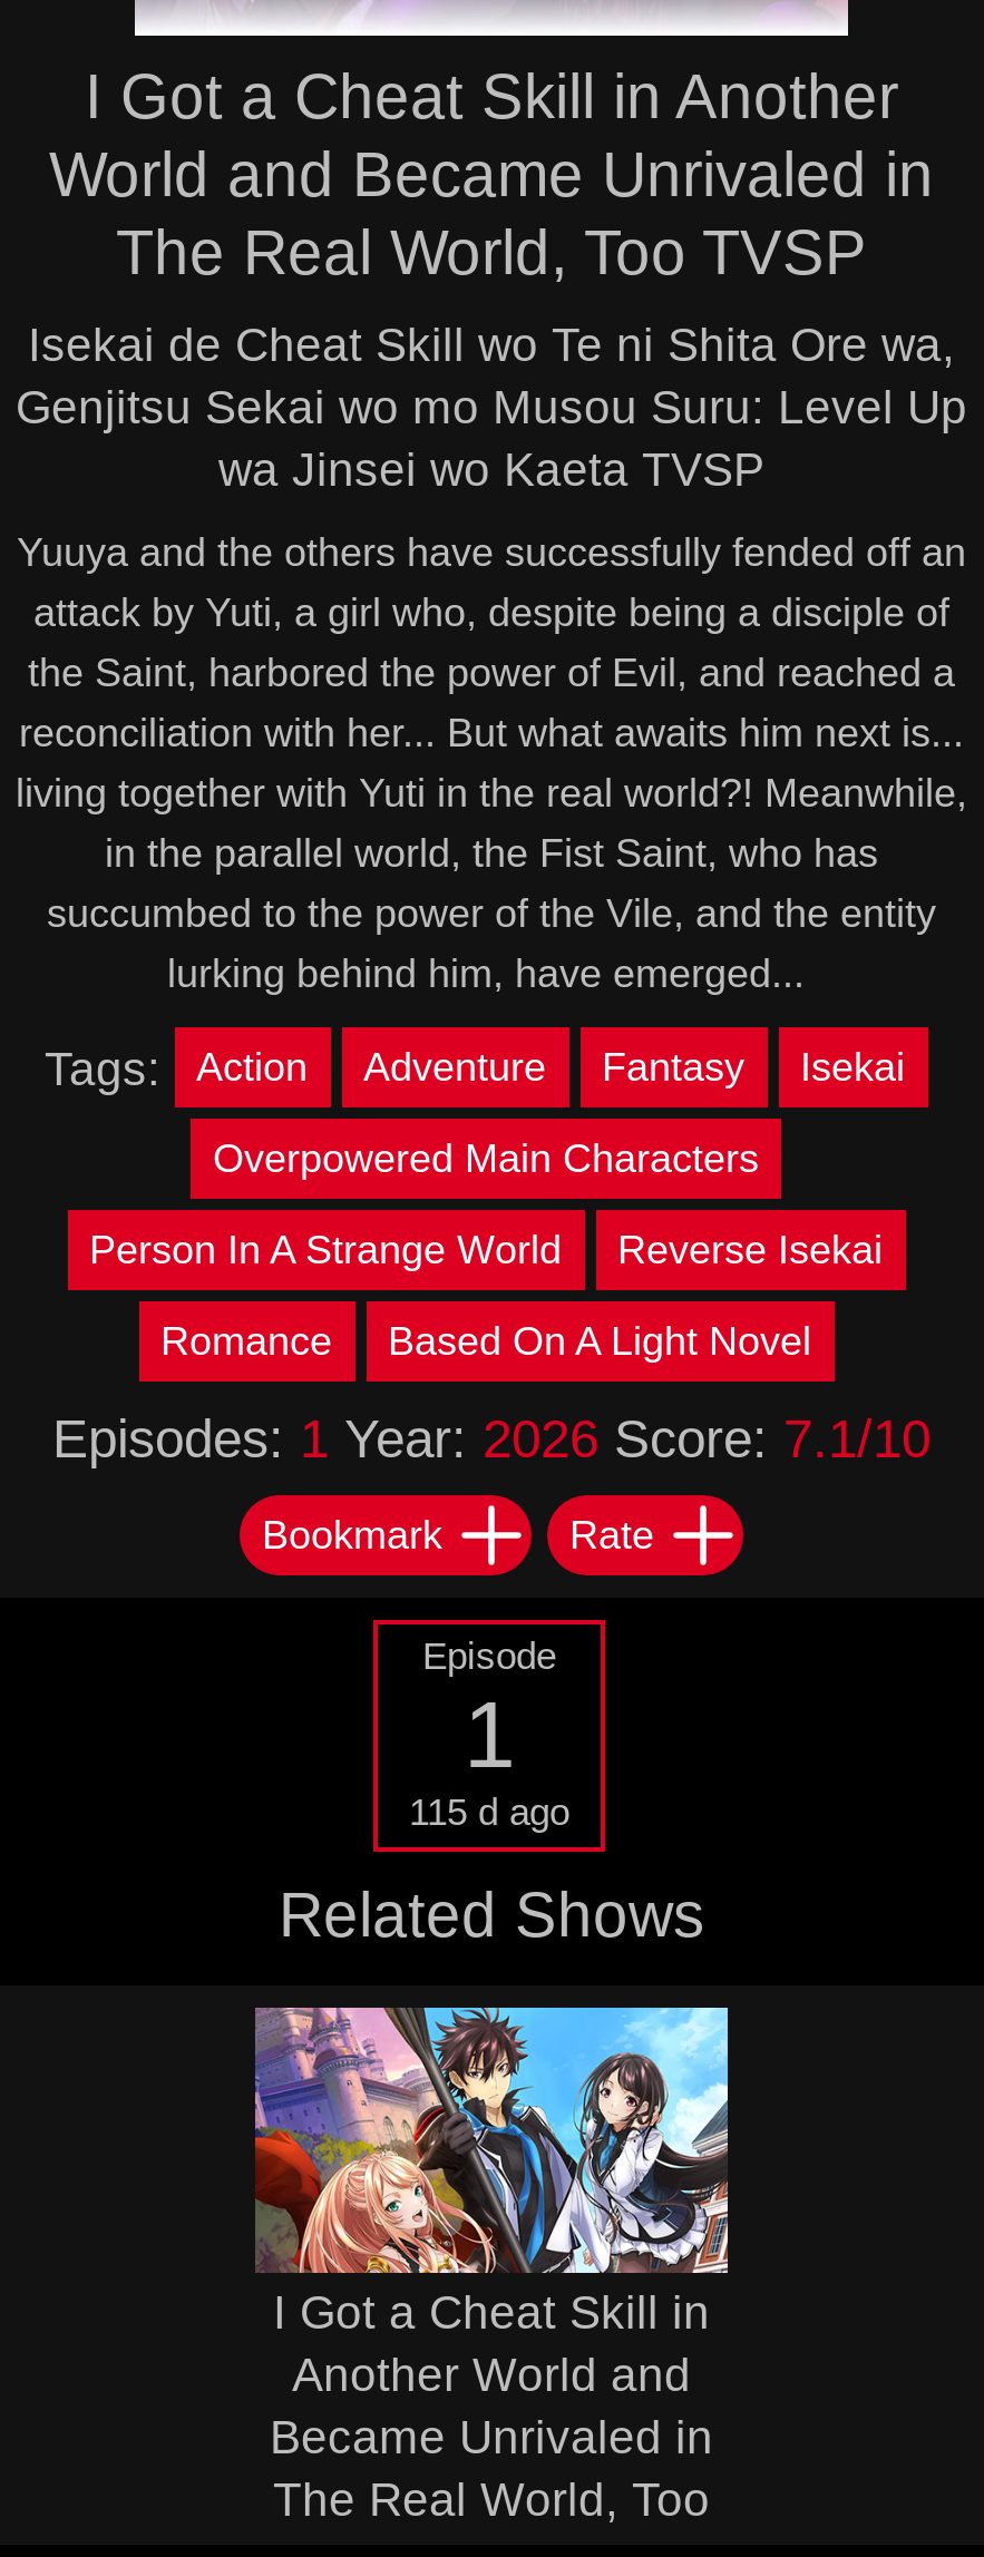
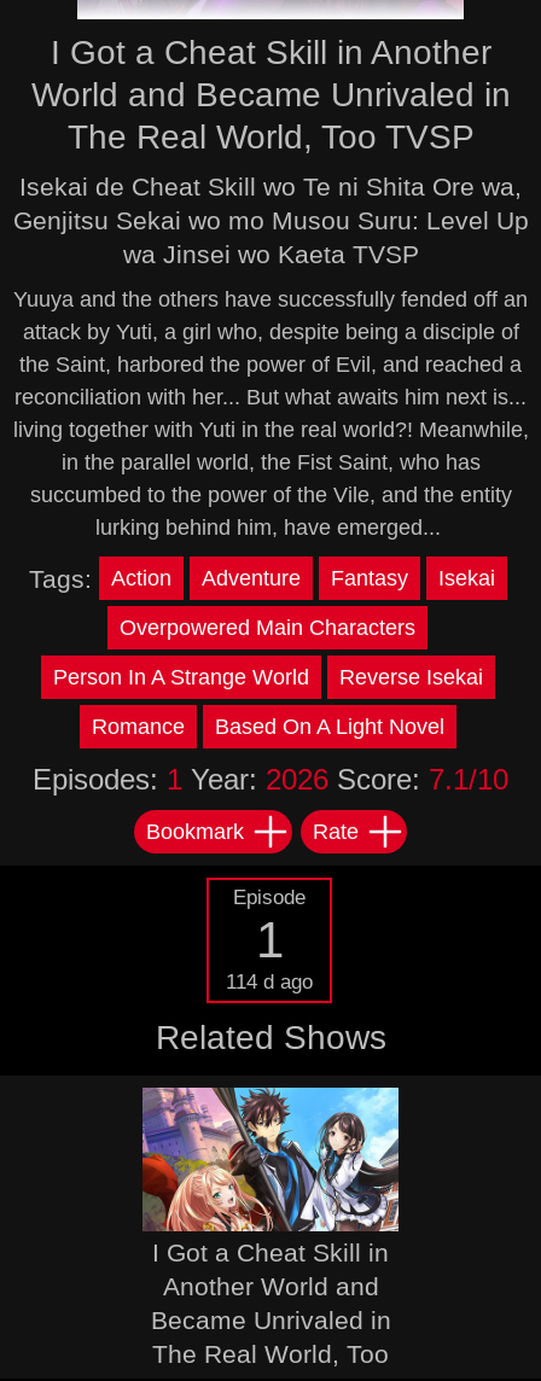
- 115 d ago
+ 114 d ago
